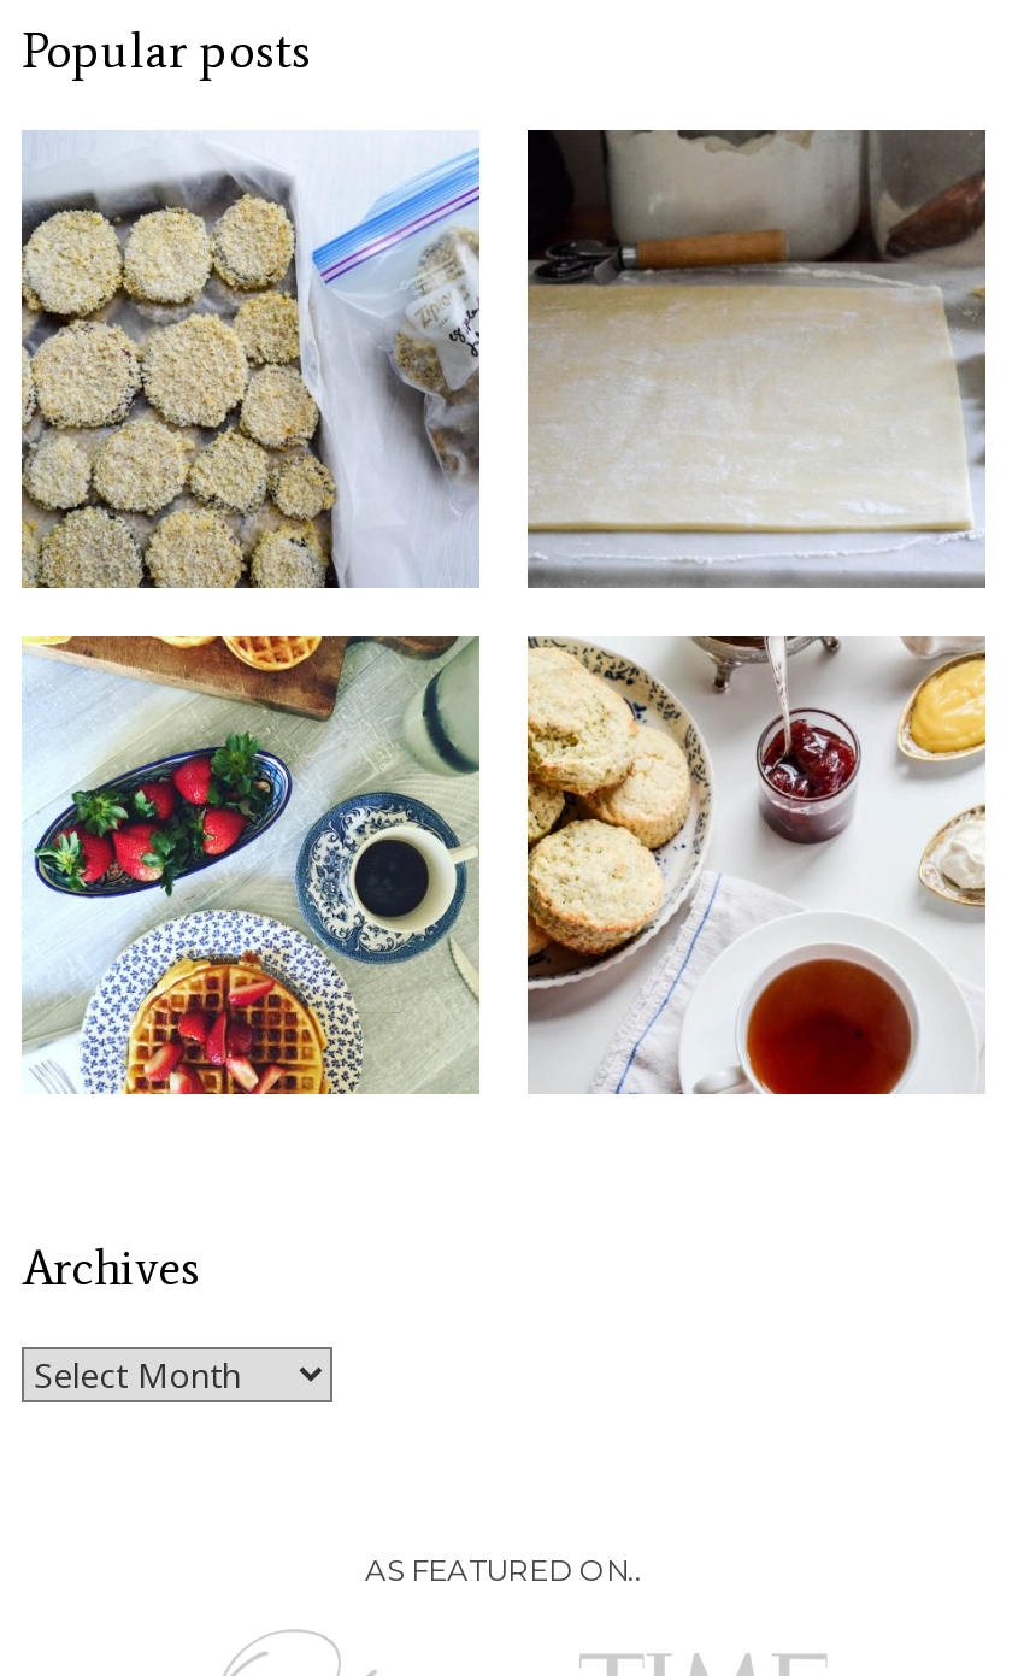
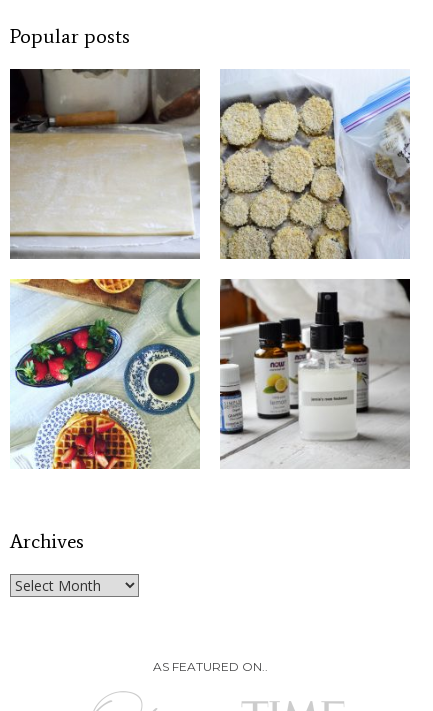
- [image]
+ [image]

- [image]
+ [image]

- [image]
+ [image]
